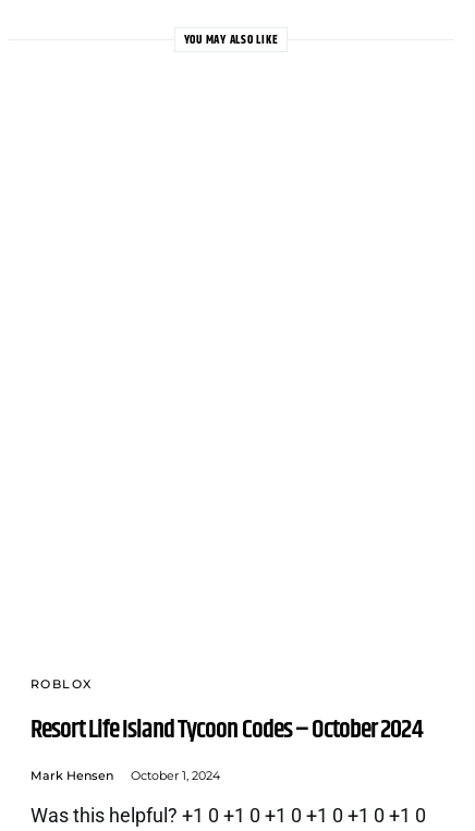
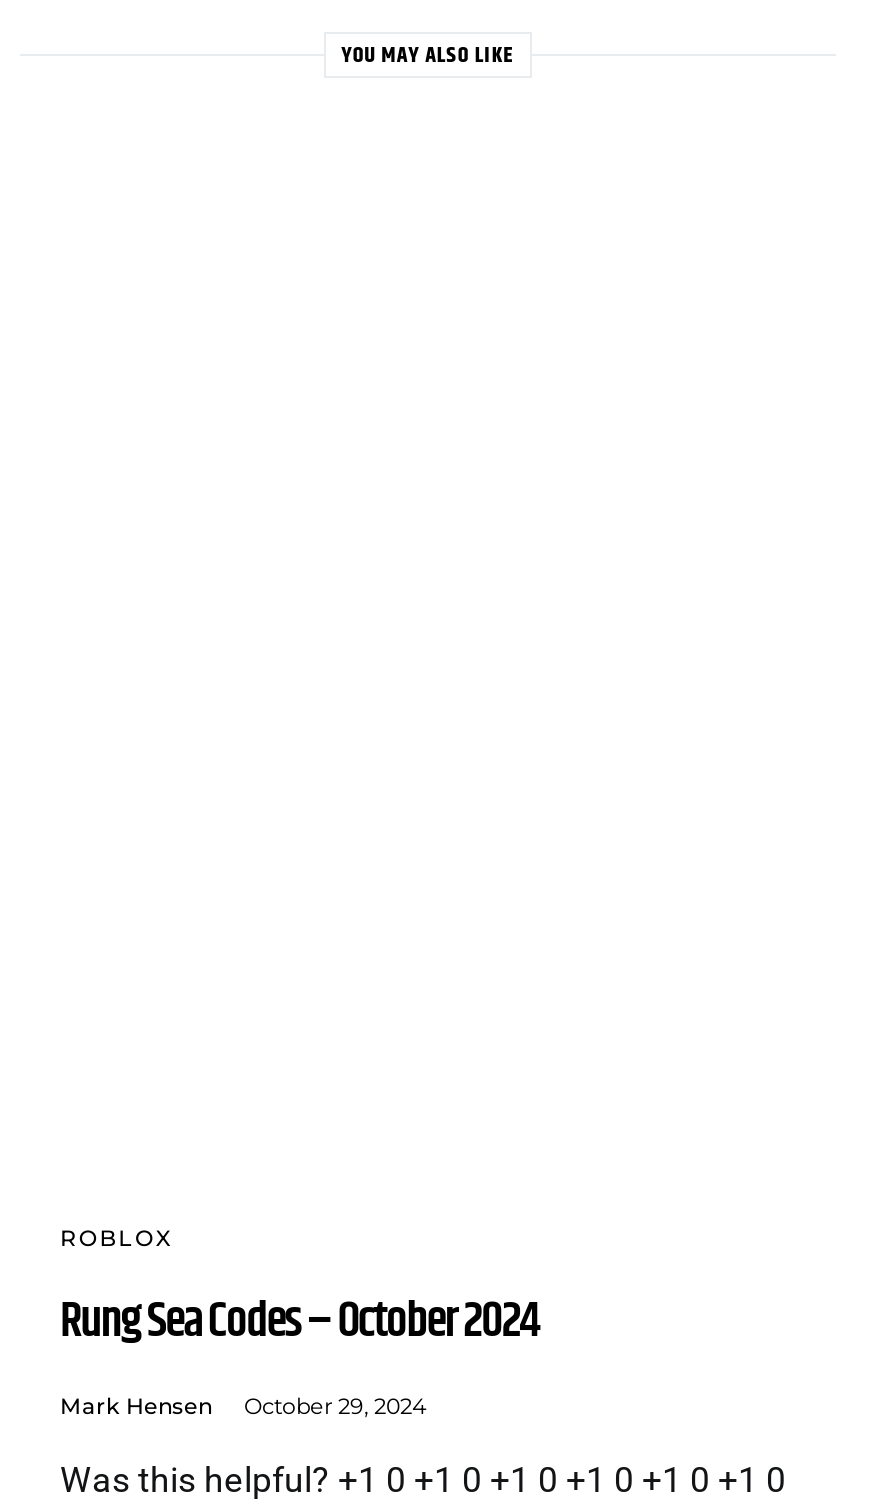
- Resort Life Island Tycoon Codes – October 2024
+ Rung Sea Codes – October 2024

- Mark Hensen October 1, 2024
+ Mark Hensen October 29, 2024
